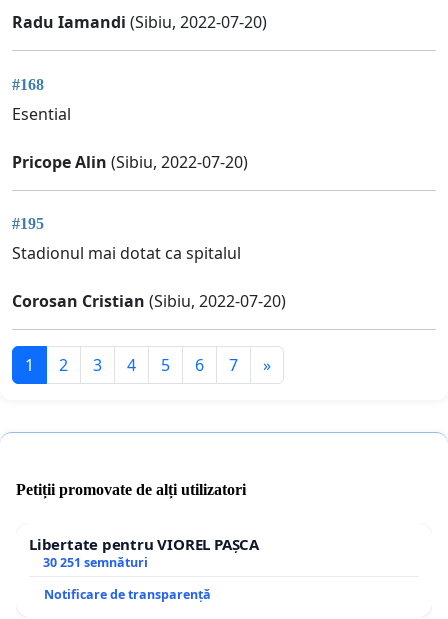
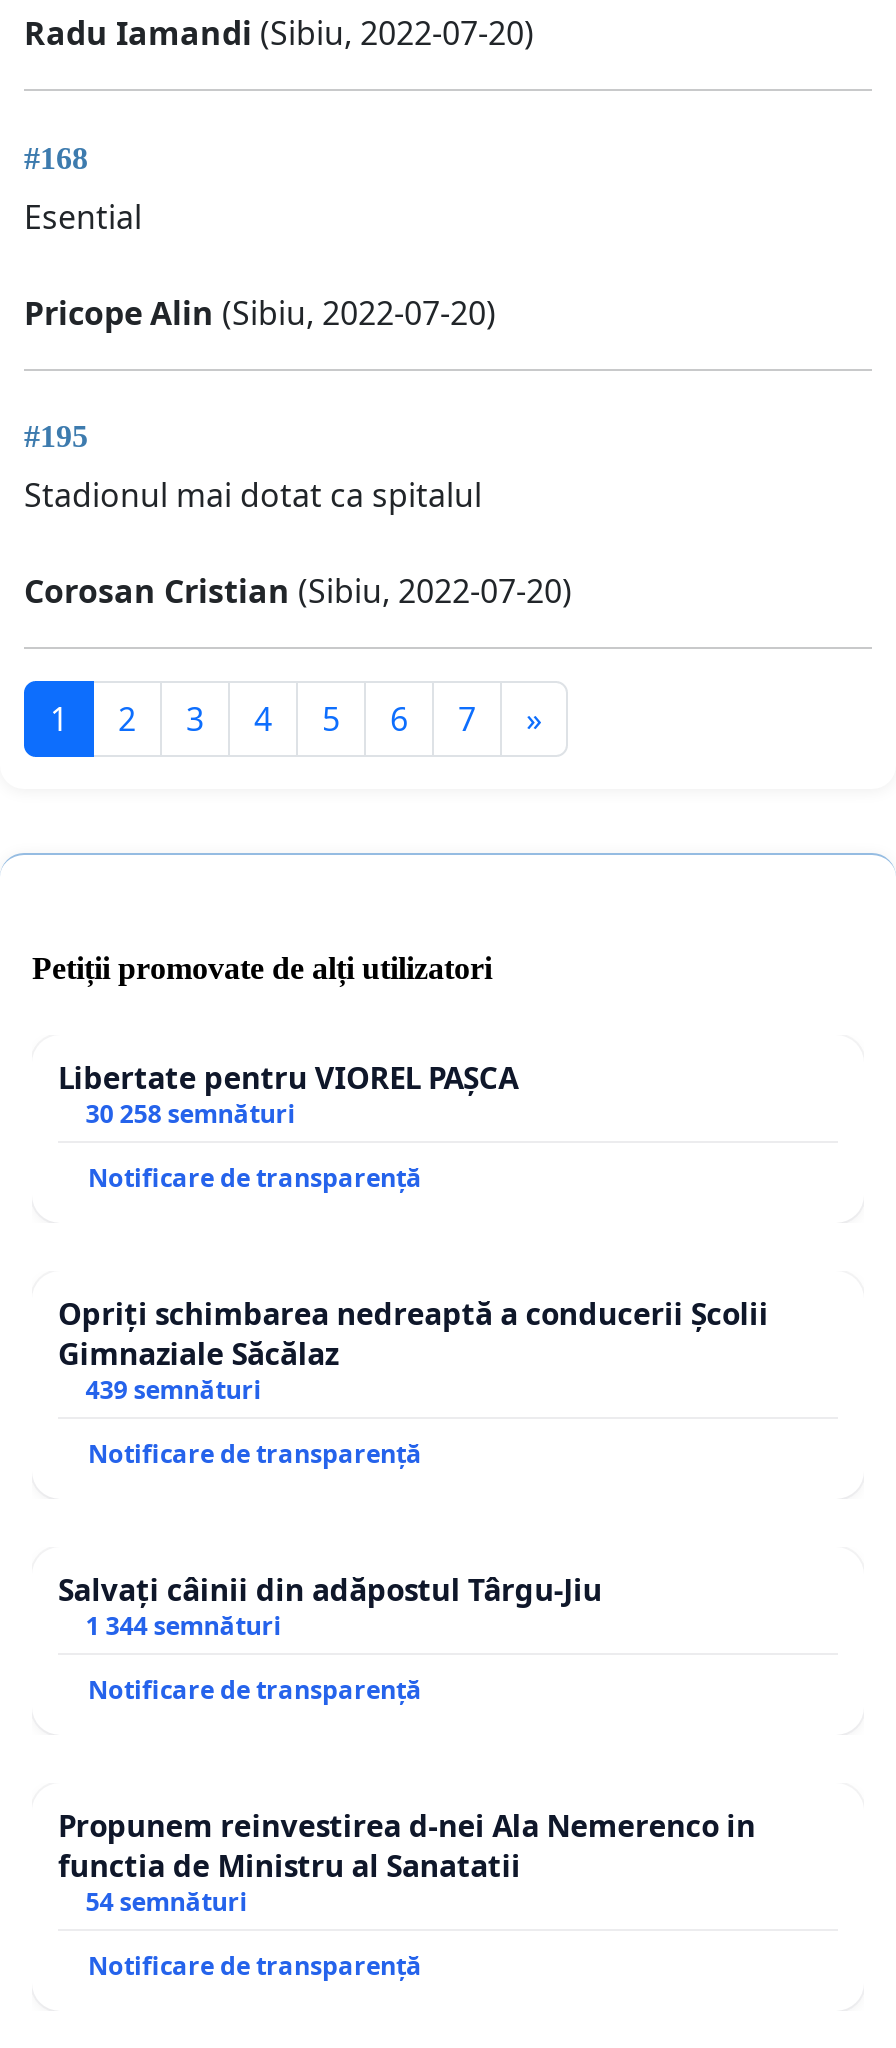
- 30 251 semnături
+ 30 258 semnături
+ Notificare de transparență
+ Opriți schimbarea nedreaptă a conducerii Școlii
+ Gimnaziale Săcălaz
+ 439 semnături
+ Notificare de transparență
+ Salvați câinii din adăpostul Târgu-Jiu
+ 1 344 semnături
+ Notificare de transparență
+ Propunem reinvestirea d-nei Ala Nemerenco in
+ functia de Ministru al Sanatatii
+ 54 semnături
